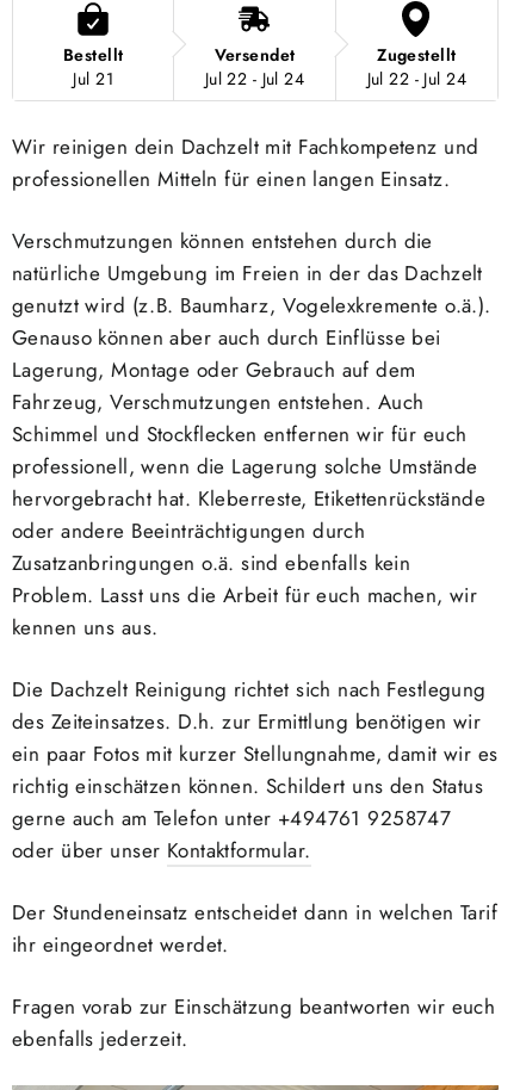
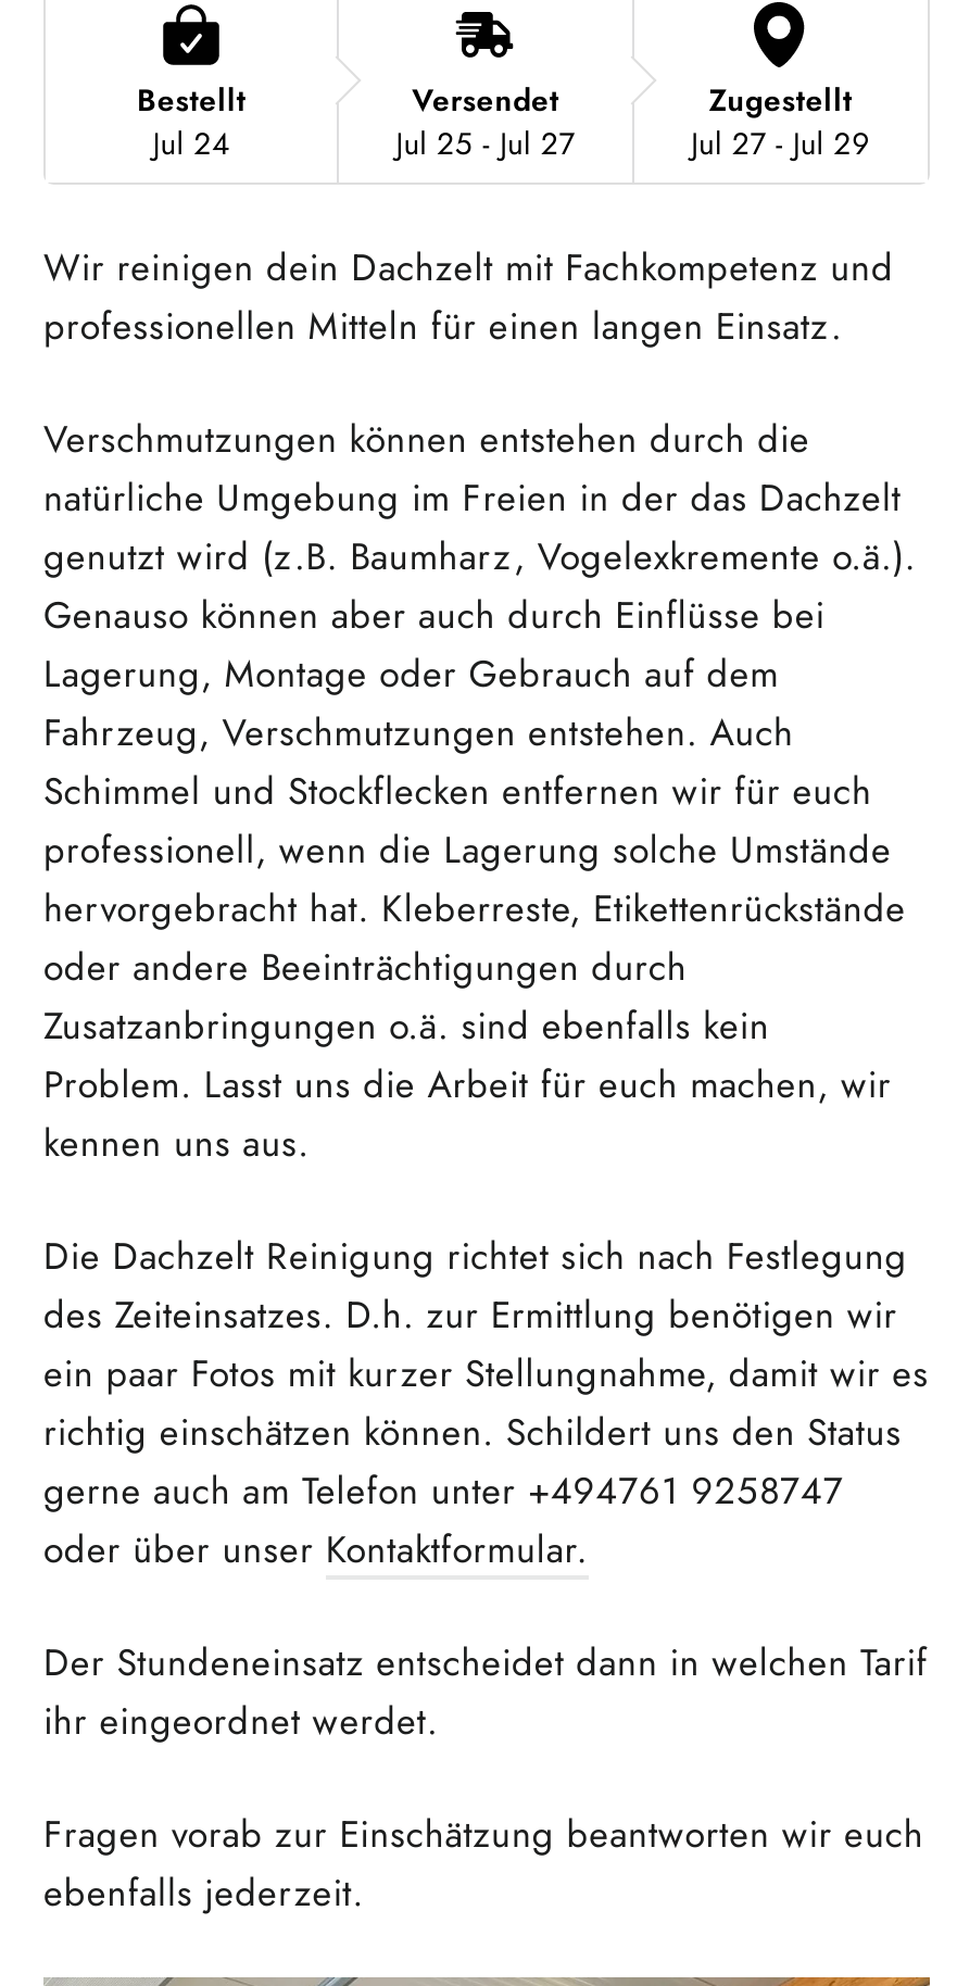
- Jul 21
+ Jul 24

- Jul 22 - Jul 24
+ Jul 25 - Jul 27

- Jul 22 - Jul 24
+ Jul 27 - Jul 29
